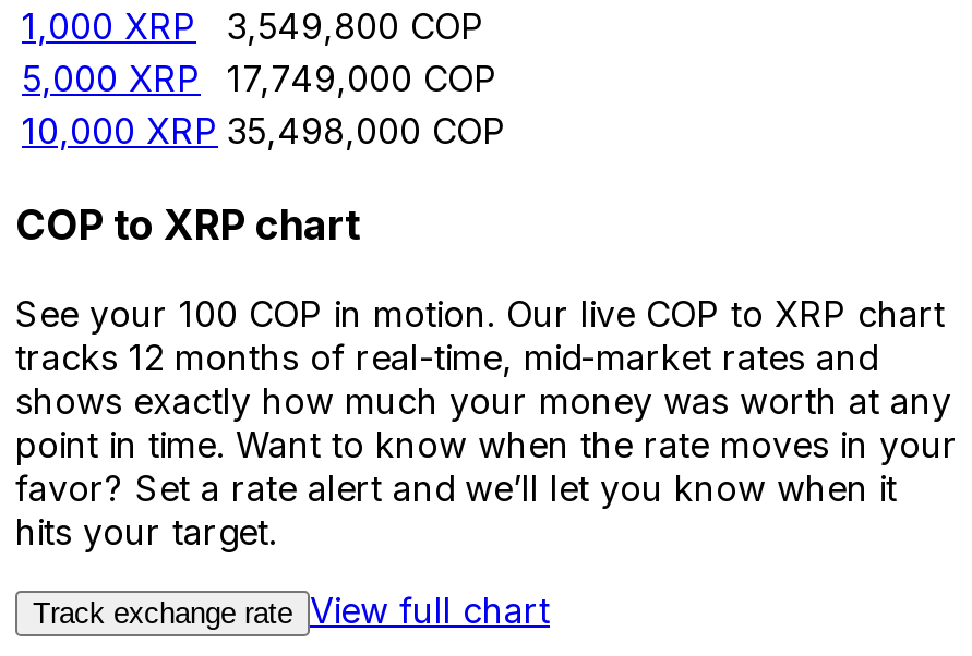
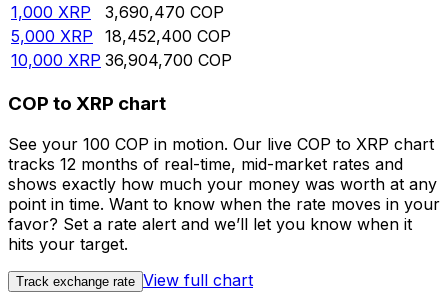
- 1,000 XRP 3,549,800 COP
+ 1,000 XRP 3,690,470 COP

- 5,000 XRP 17,749,000 COP
+ 5,000 XRP 18,452,400 COP

- 10,000 XRP 35,498,000 COP
+ 10,000 XRP 36,904,700 COP
